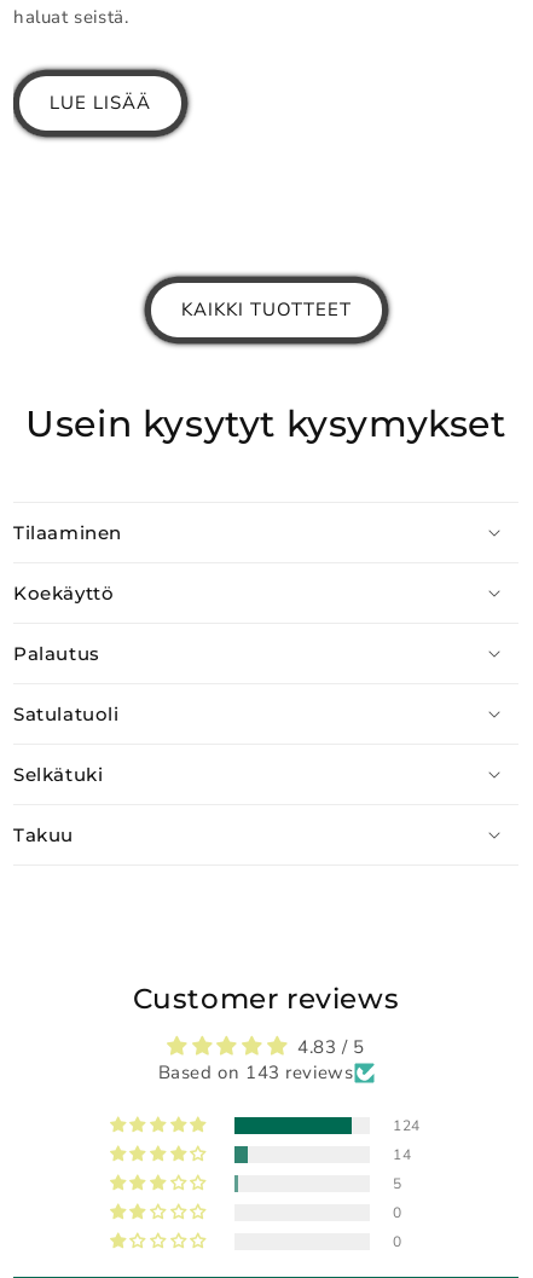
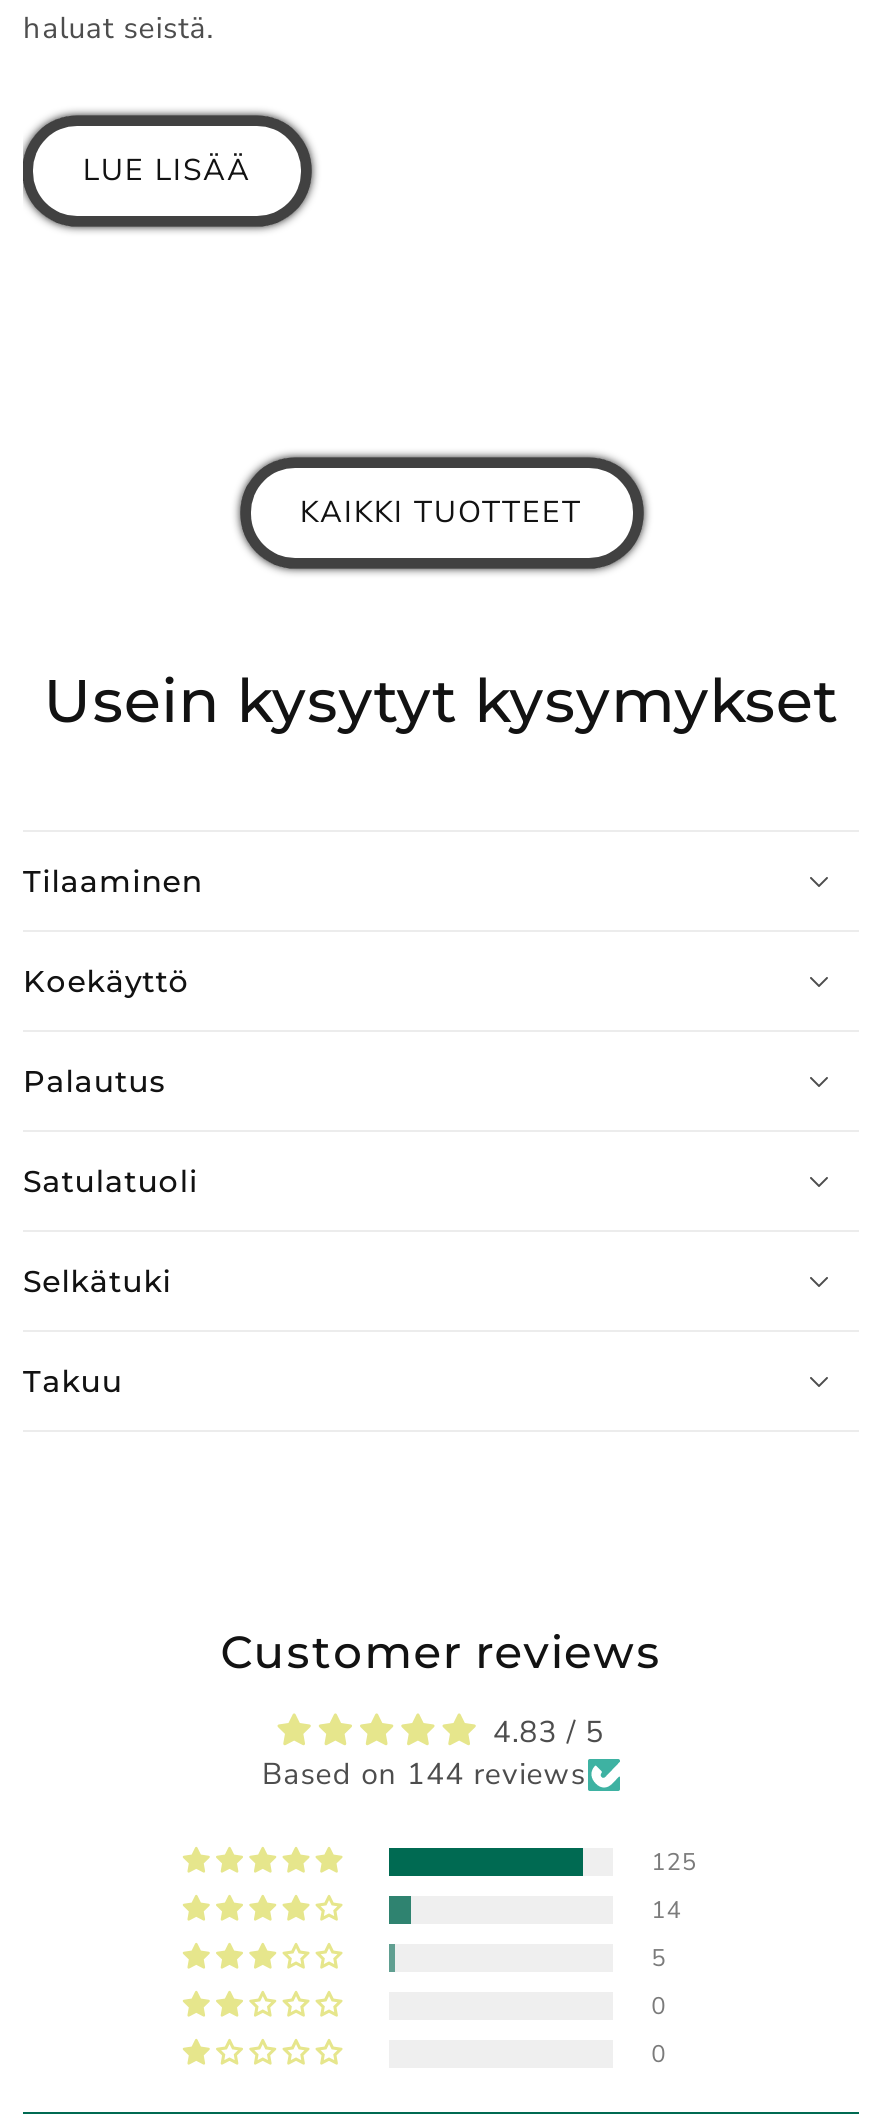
- Based on 143 reviews
+ Based on 144 reviews

- 124
+ 125
